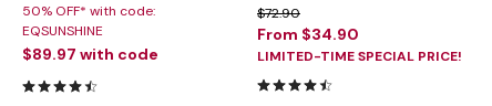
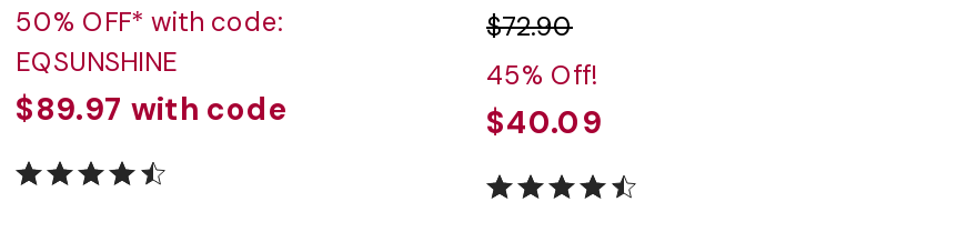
- From $34.90
- LIMITED-TIME SPECIAL PRICE!
+ 45% Off!
+ $40.09
